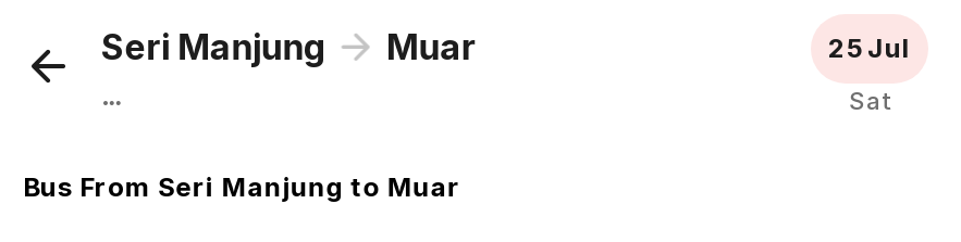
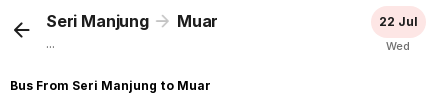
- 25 Jul
+ 22 Jul

- Sat
+ Wed
